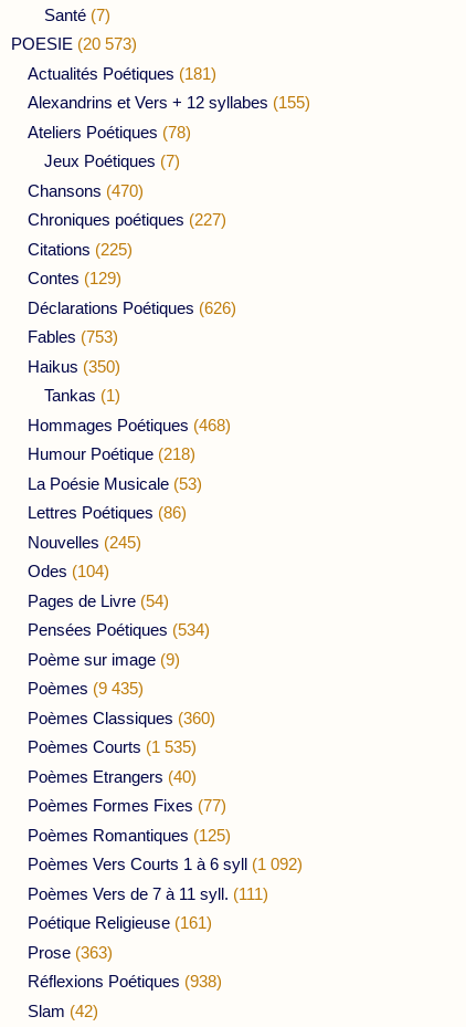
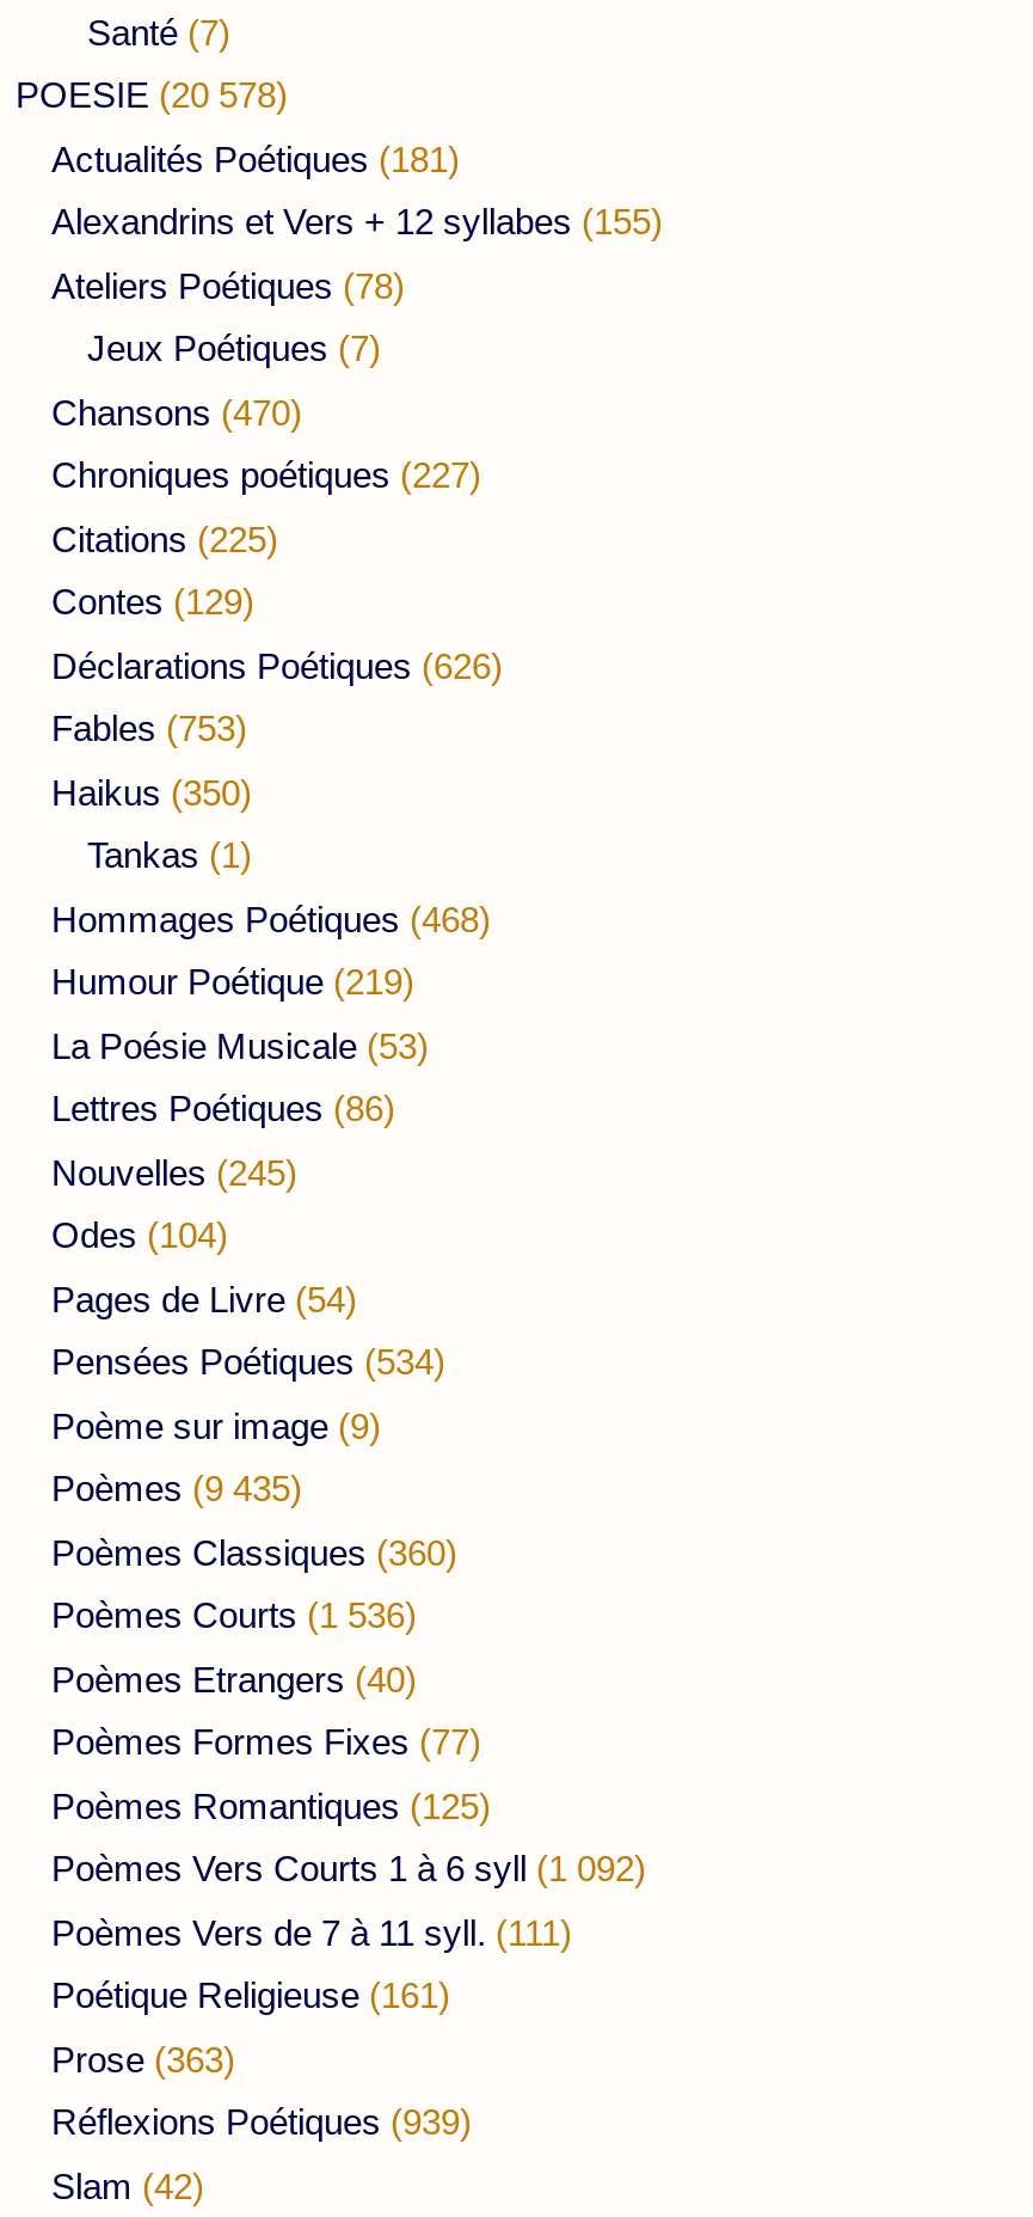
- POESIE (20 573)
+ POESIE (20 578)

- Humour Poétique (218)
+ Humour Poétique (219)

- Poèmes Courts (1 535)
+ Poèmes Courts (1 536)

- Réflexions Poétiques (938)
+ Réflexions Poétiques (939)
